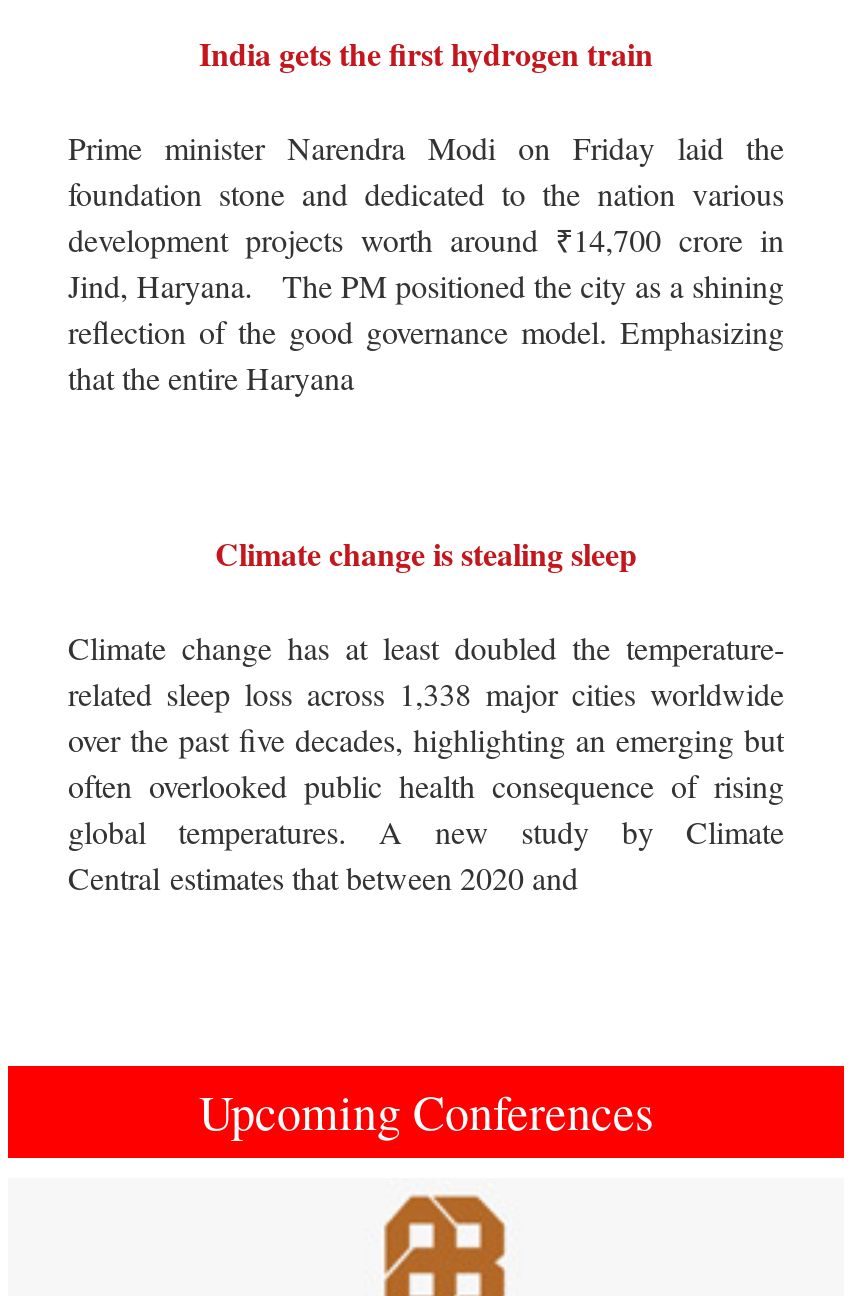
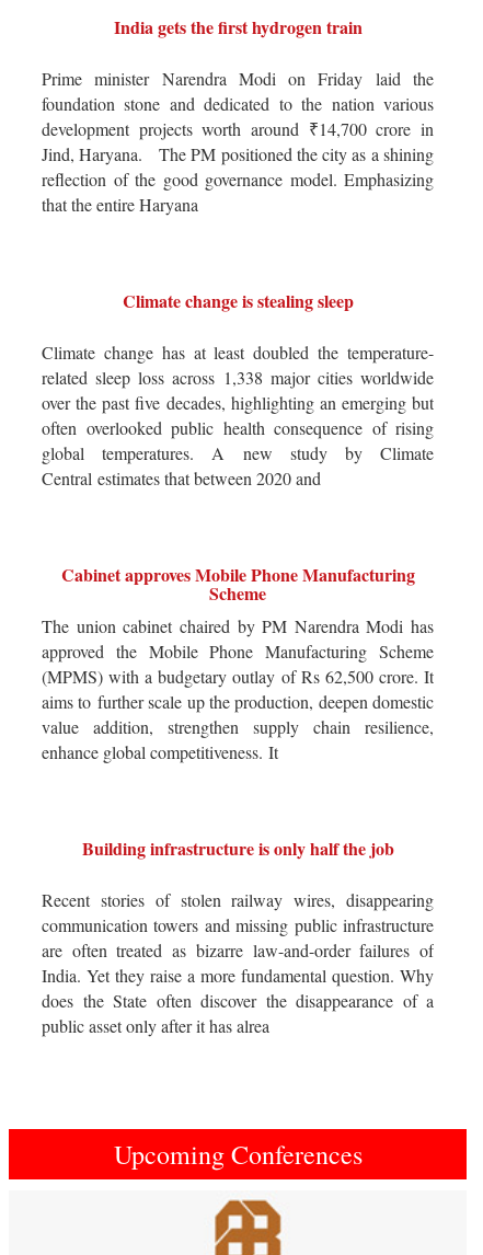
+ Cabinet approves Mobile Phone Manufacturing
+ Scheme
+ The union cabinet chaired by PM Narendra Modi has
+ approved the Mobile Phone Manufacturing Scheme
+ (MPMS) with a budgetary outlay of Rs 62,500 crore. It
+ aims to further scale up the production, deepen domestic
+ value addition, strengthen supply chain resilience,
+ enhance global competitiveness. It

+ Building infrastructure is only half the job
+ Recent stories of stolen railway wires, disappearing
+ communication towers and missing public infrastructure
+ are often treated as bizarre law-and-order failures of
+ India. Yet they raise a more fundamental question. Why
+ does the State often discover the disappearance of a
+ public asset only after it has alrea
